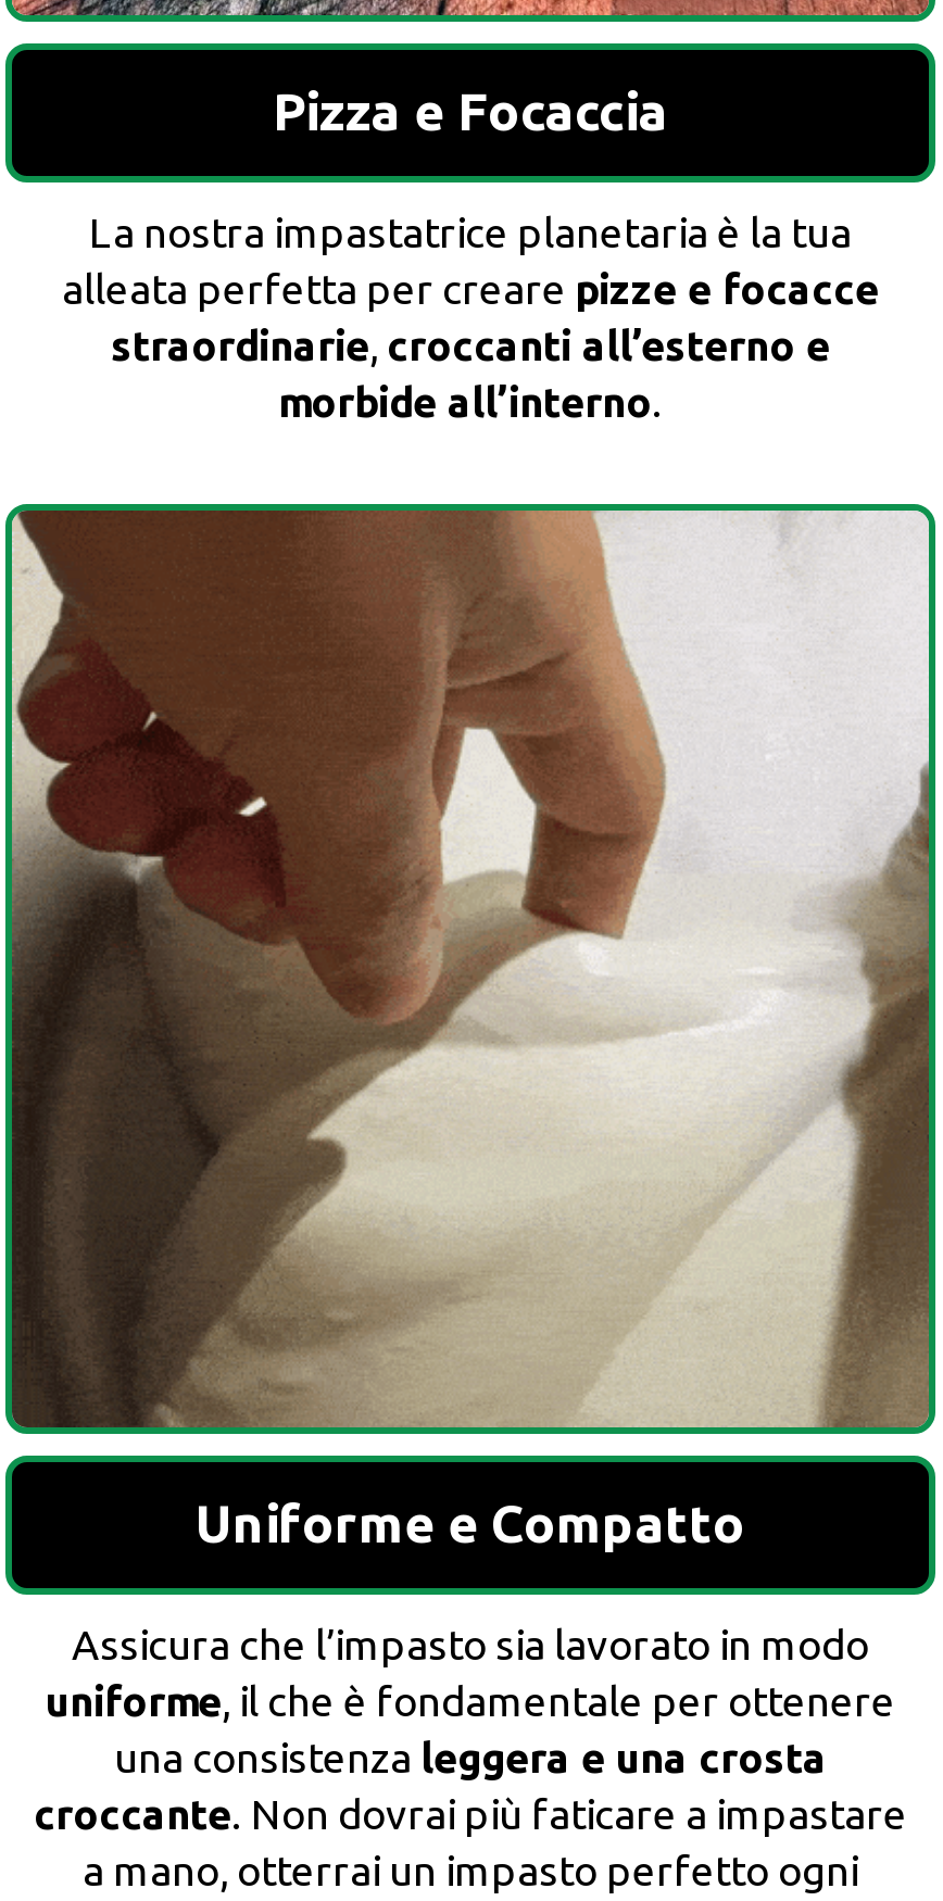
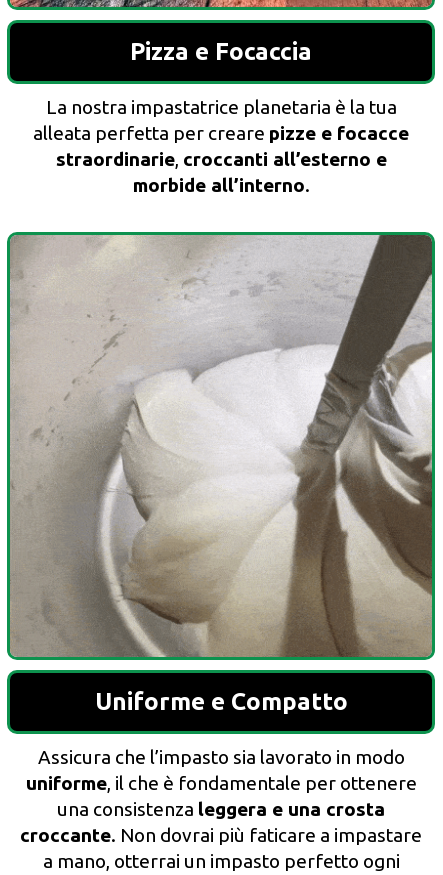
- [image]
+ [image]
